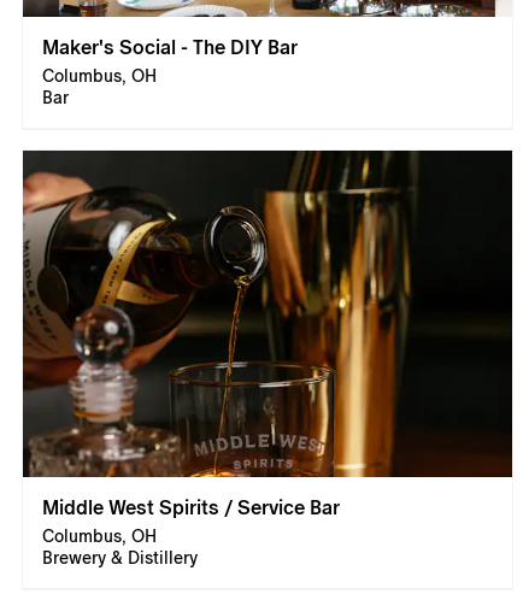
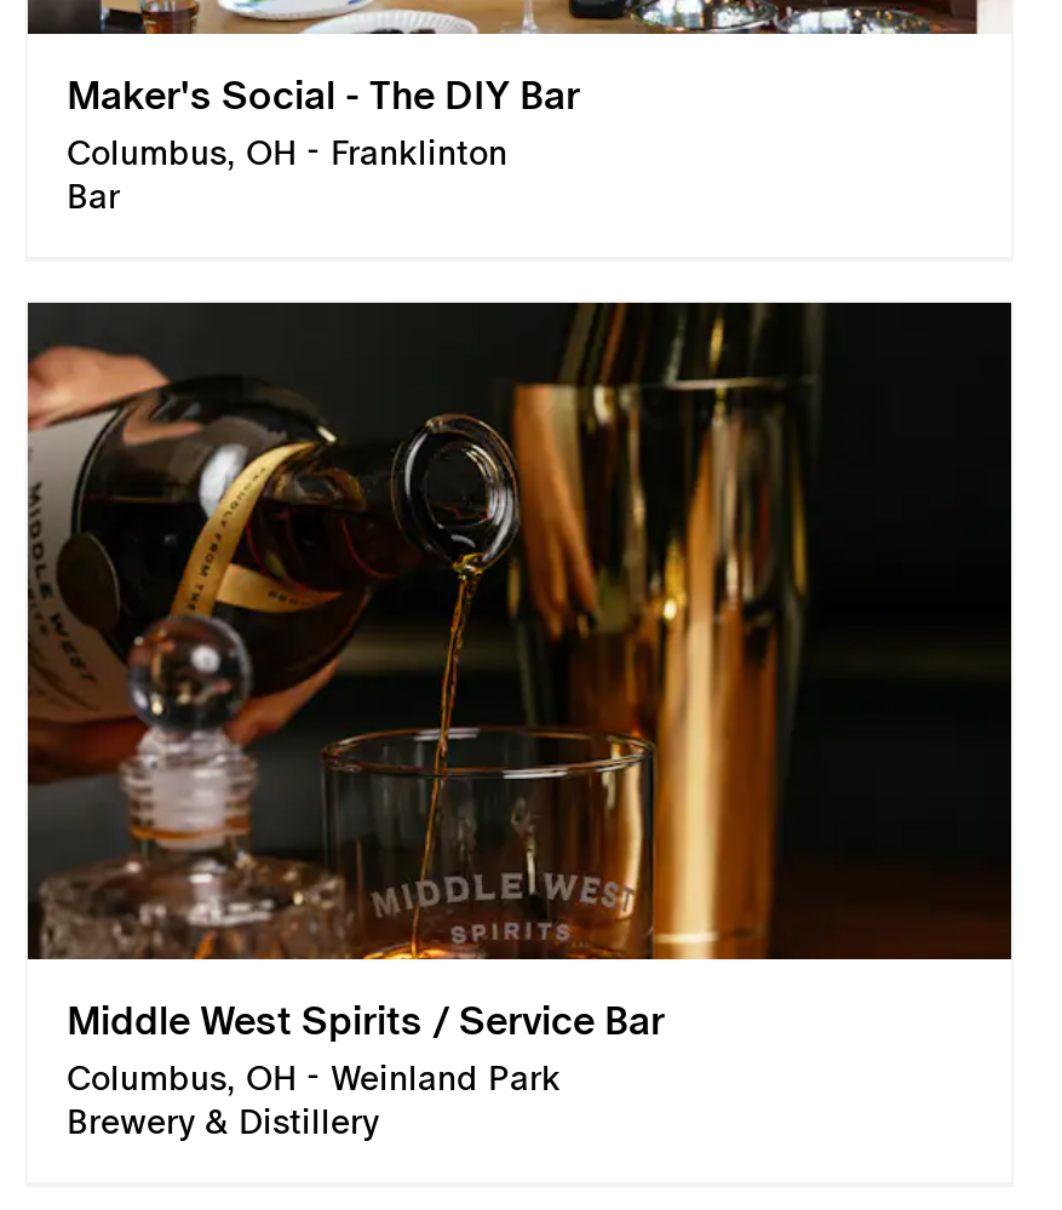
- Columbus, OH
+ Columbus, OH - Franklinton

- Columbus, OH
+ Columbus, OH - Weinland Park
